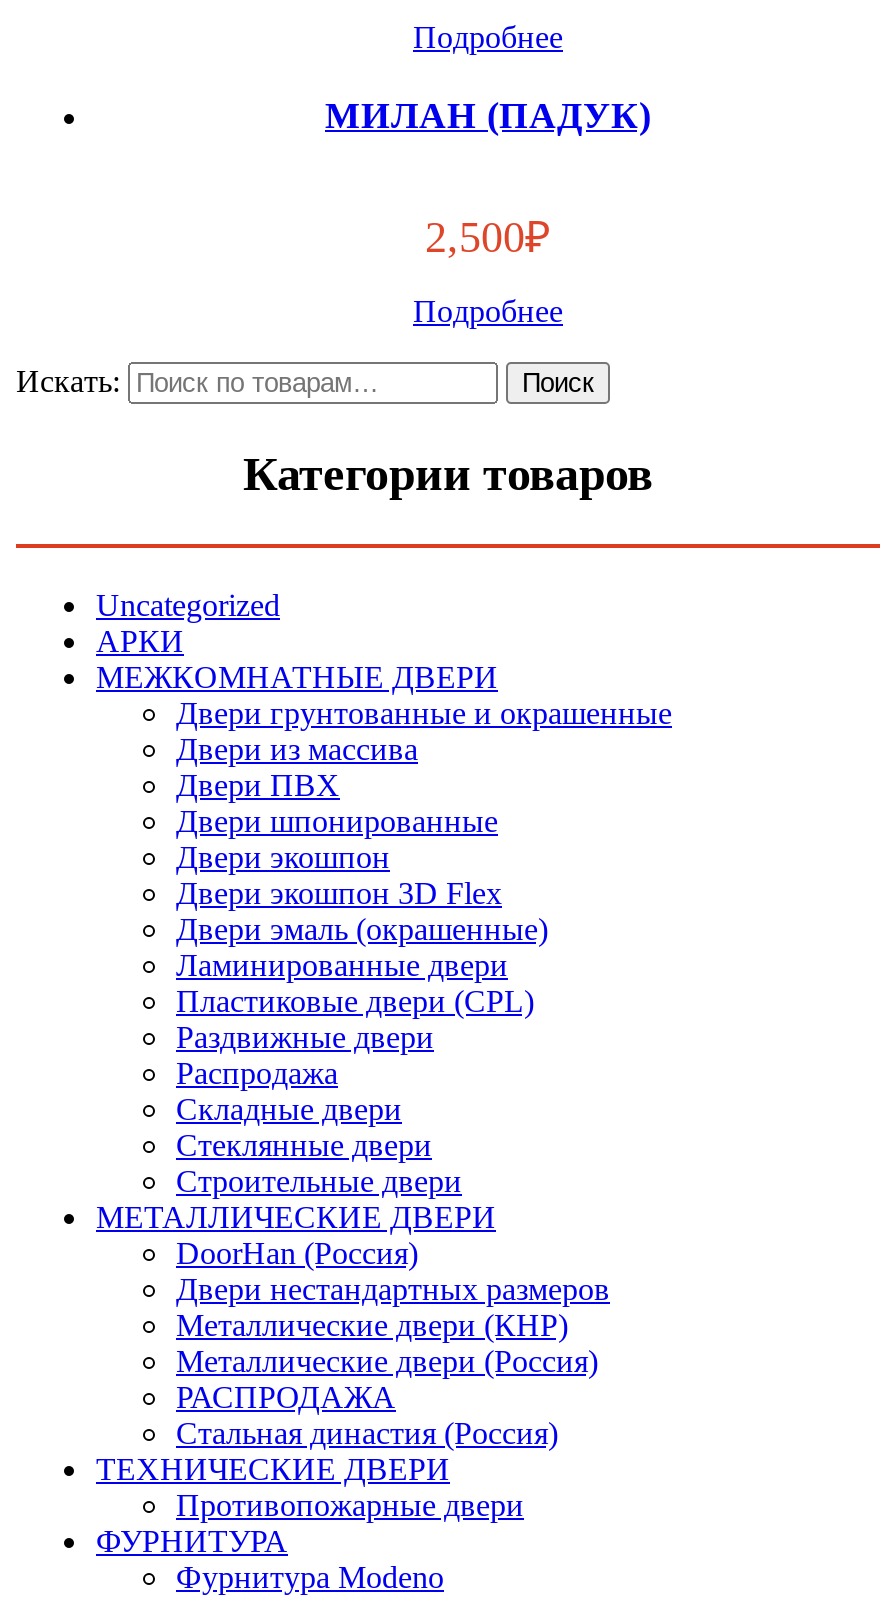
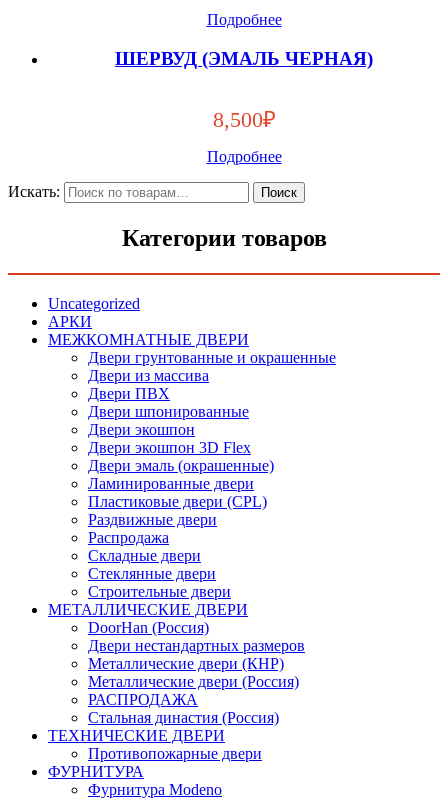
- МИЛАН (ПАДУК)
+ ШЕРВУД (ЭМАЛЬ ЧЕРНАЯ)

- 2,500₽
+ 8,500₽
